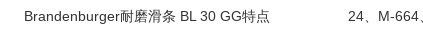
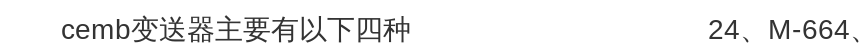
- Brandenburger耐磨滑条 BL 30 GG特点
+ cemb变送器主要有以下四种
